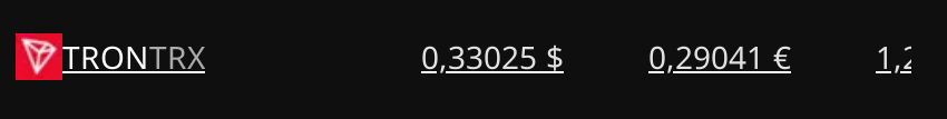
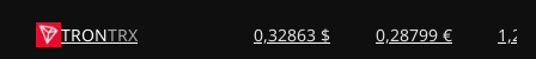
- 0,33025 $
+ 0,32863 $

- 0,29041 €
+ 0,28799 €
